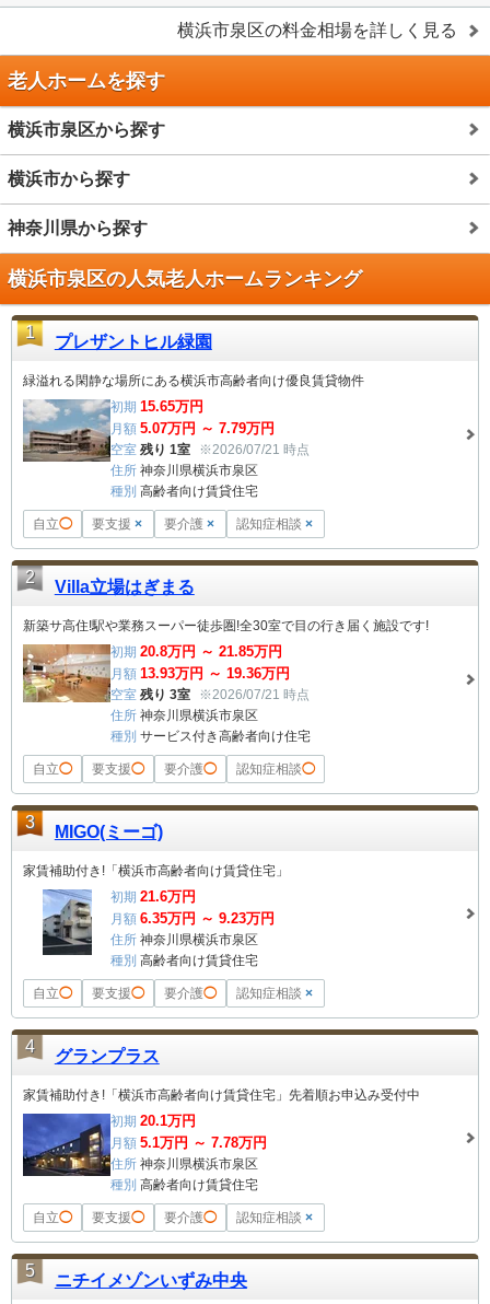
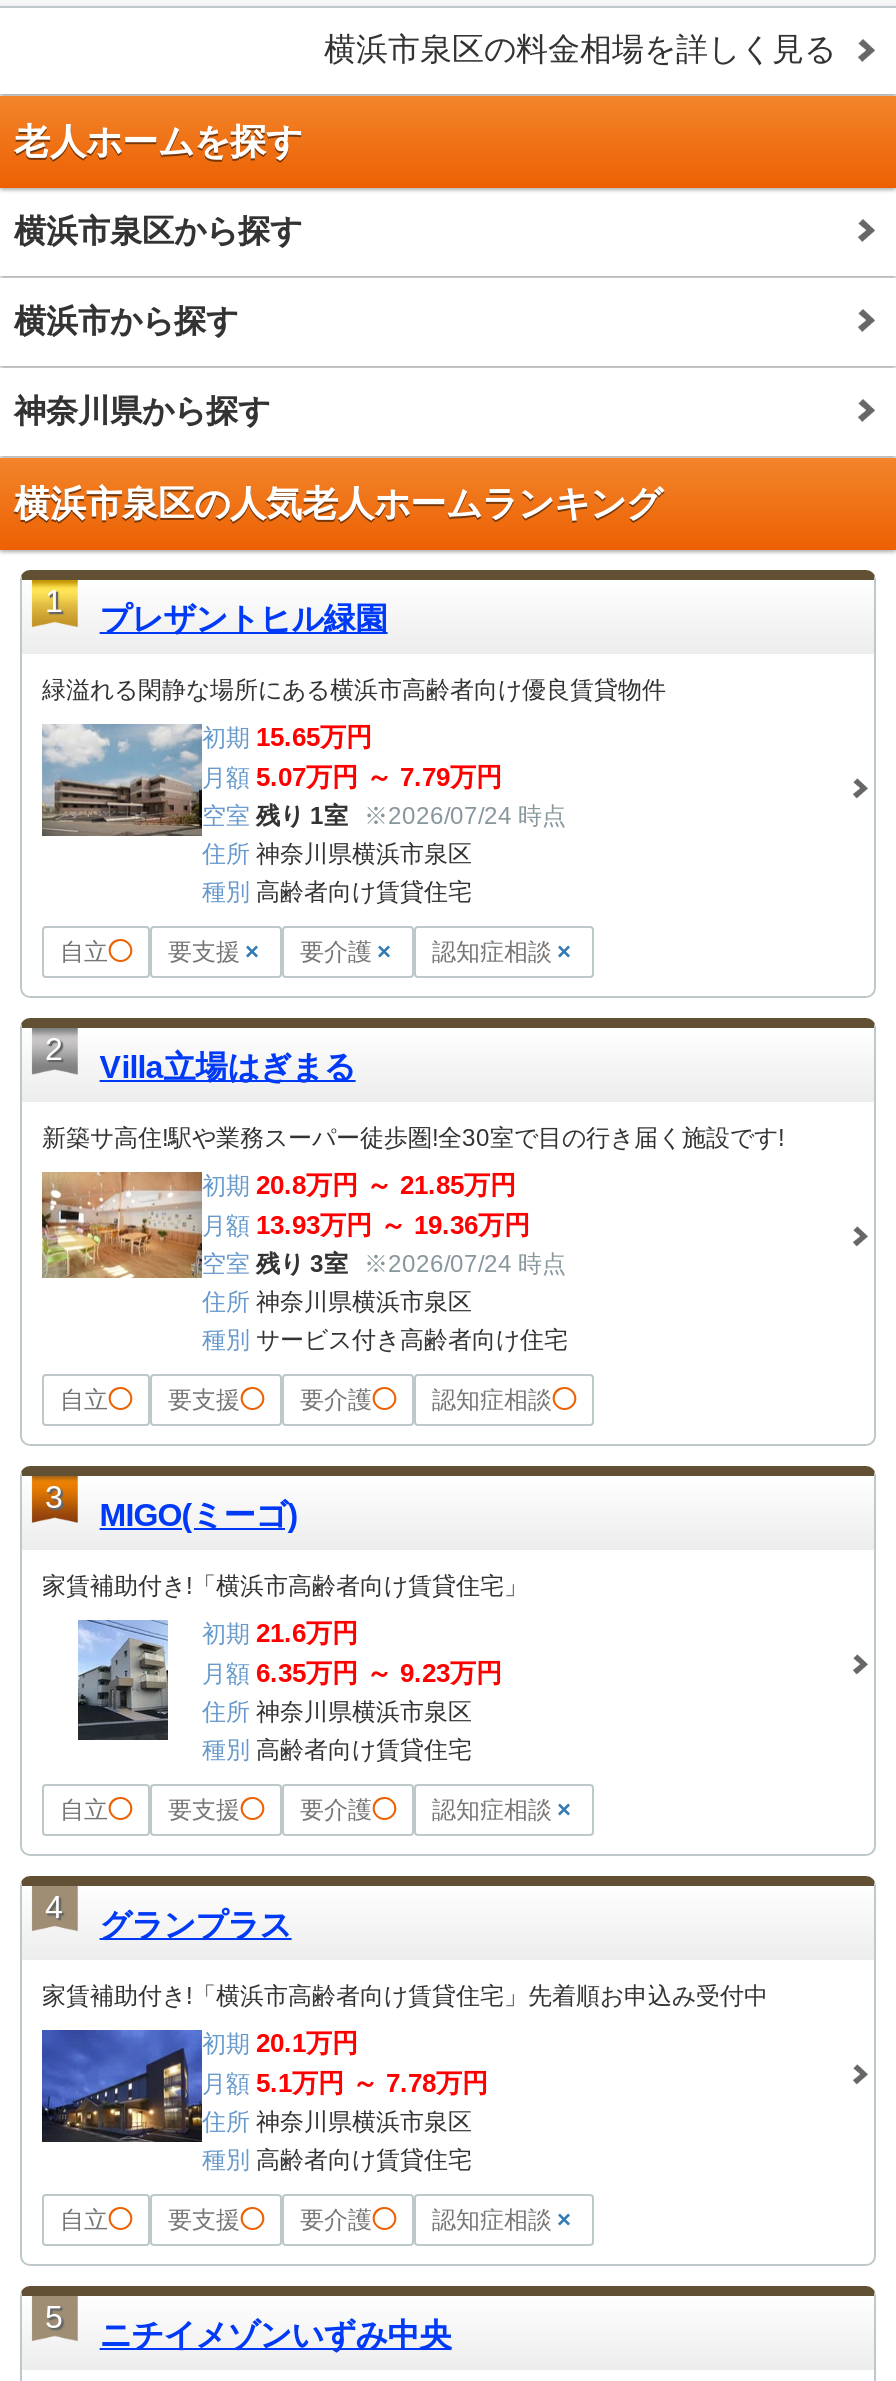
- 空室 残り 1室 ※2026/07/21 時点
+ 空室 残り 1室 ※2026/07/24 時点

- 空室 残り 3室 ※2026/07/21 時点
+ 空室 残り 3室 ※2026/07/24 時点
